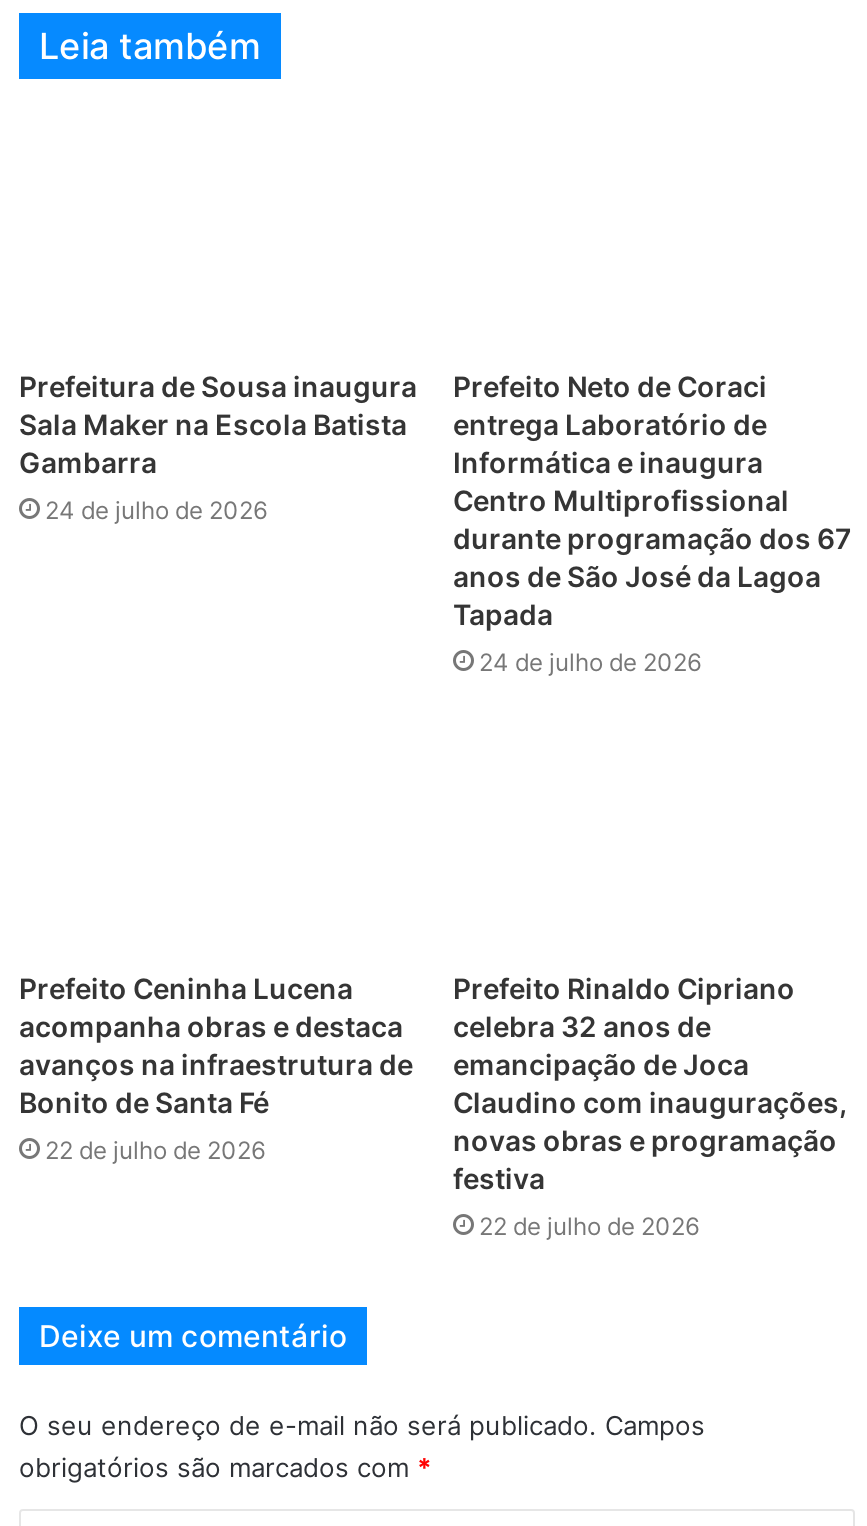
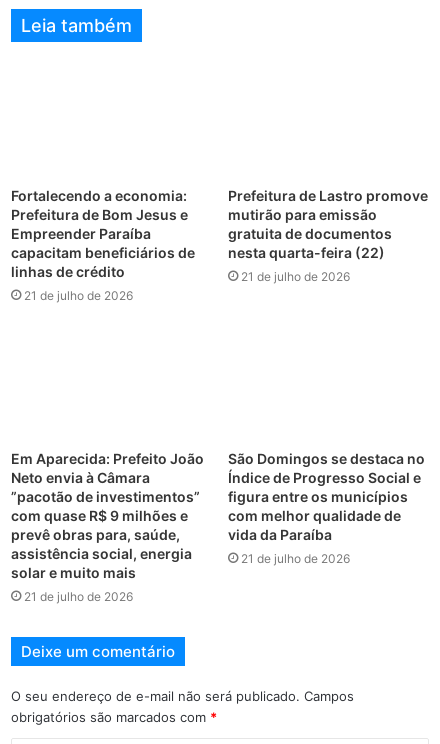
- Prefeitura de Sousa inaugura
- Sala Maker na Escola Batista
- Gambarra
+ Fortalecendo a economia:
+ Prefeitura de Bom Jesus e
+ Empreender Paraíba
+ capacitam beneficiários de
+ linhas de crédito

- Prefeito Neto de Coraci
- entrega Laboratório de
- Informática e inaugura
- Centro Multiprofissional
- durante programação dos 67
- anos de São José da Lagoa
- Tapada
+ Prefeitura de Lastro promove
+ mutirão para emissão
+ gratuita de documentos
+ nesta quarta-feira (22)

- 24 de julho de 2026
+ 21 de julho de 2026

- 24 de julho de 2026
+ 21 de julho de 2026

- Prefeito Ceninha Lucena
- acompanha obras e destaca
- avanços na infraestrutura de
- Bonito de Santa Fé
+ Em Aparecida: Prefeito João
+ Neto envia à Câmara
+ ”pacotão de investimentos”
+ com quase R$ 9 milhões e
+ prevê obras para, saúde,
+ assistência social, energia
+ solar e muito mais

- Prefeito Rinaldo Cipriano
- celebra 32 anos de
- emancipação de Joca
- Claudino com inaugurações,
- novas obras e programação
- festiva
+ São Domingos se destaca no
+ Índice de Progresso Social e
+ figura entre os municípios
+ com melhor qualidade de
+ vida da Paraíba

- 22 de julho de 2026
+ 21 de julho de 2026

- 22 de julho de 2026
+ 21 de julho de 2026
